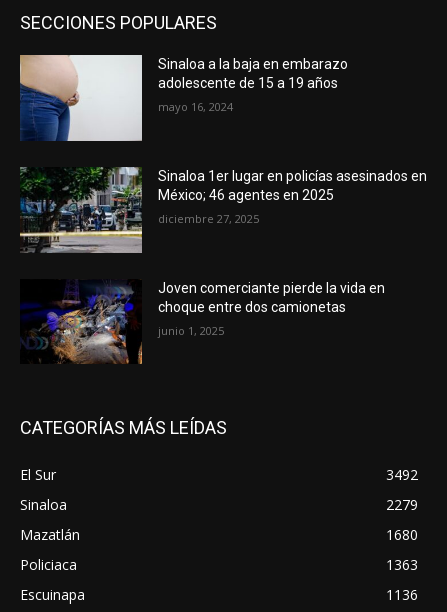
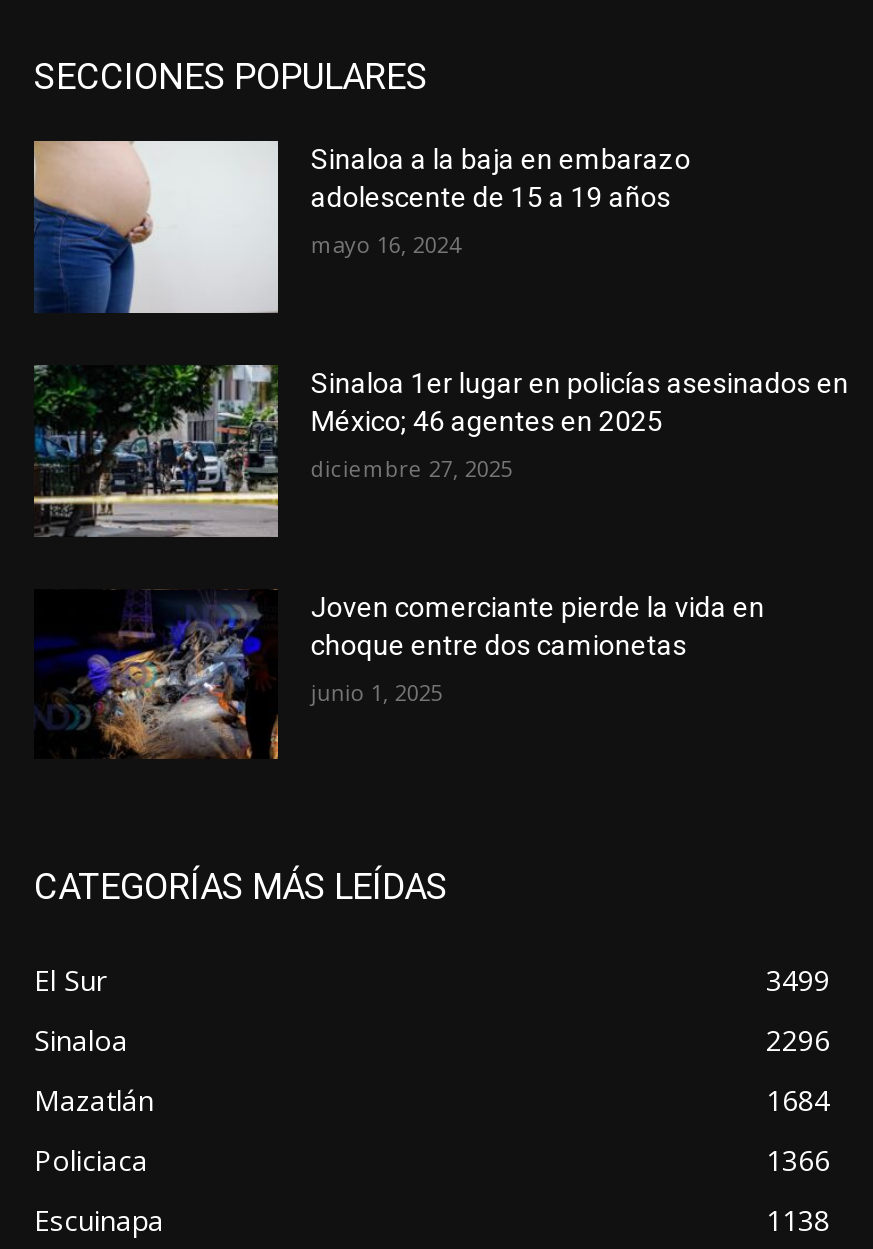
- 3492
+ 3499

- 2279
+ 2296

- 1680
+ 1684

- 1363
+ 1366

- 1136
+ 1138
